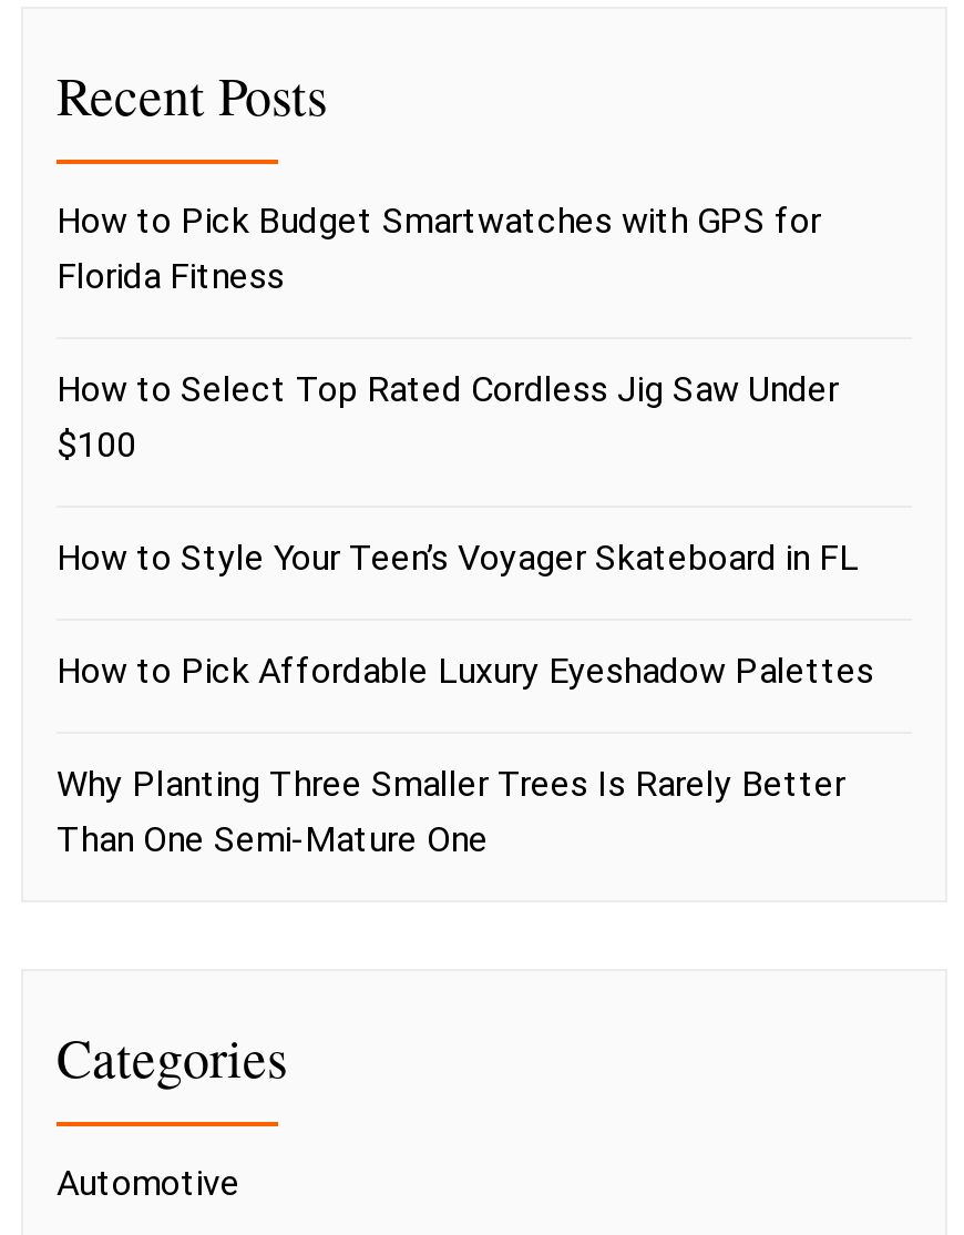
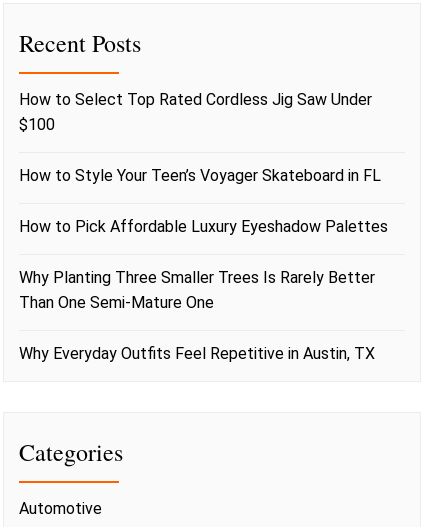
- How to Pick Budget Smartwatches with GPS for
- Florida Fitness

moved up: How to Select Top Rated Cordless Jig Saw Under | $100 | How to Style Your Teen’s Voyager Skateboard in FL | How to Pick Affordable Luxury Eyeshadow Palettes | Why Planting Three Smaller Trees Is Rarely Better | Than One Semi-Mature One

+ Why Everyday Outfits Feel Repetitive in Austin, TX
